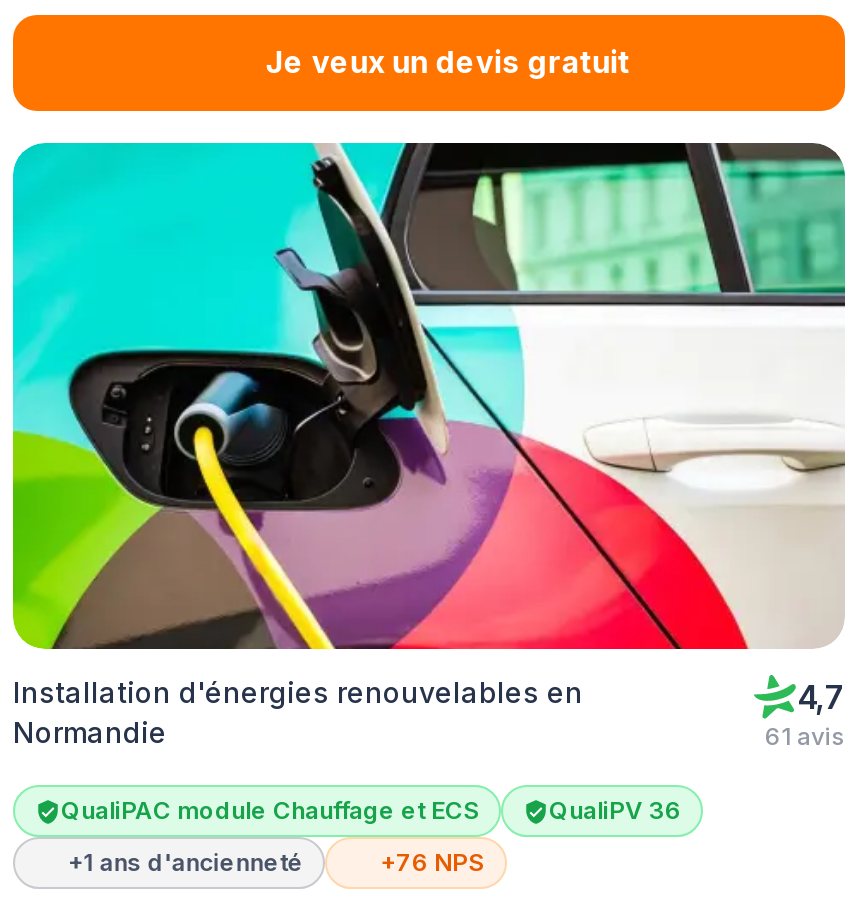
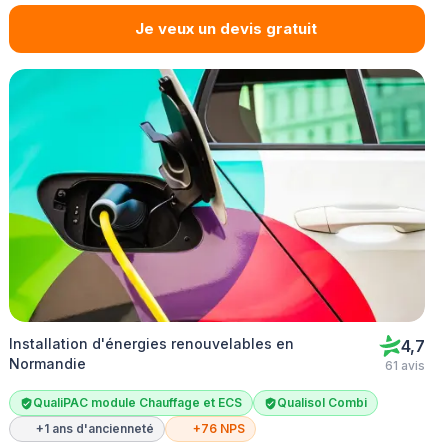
- QualiPV 36
+ Qualisol Combi
